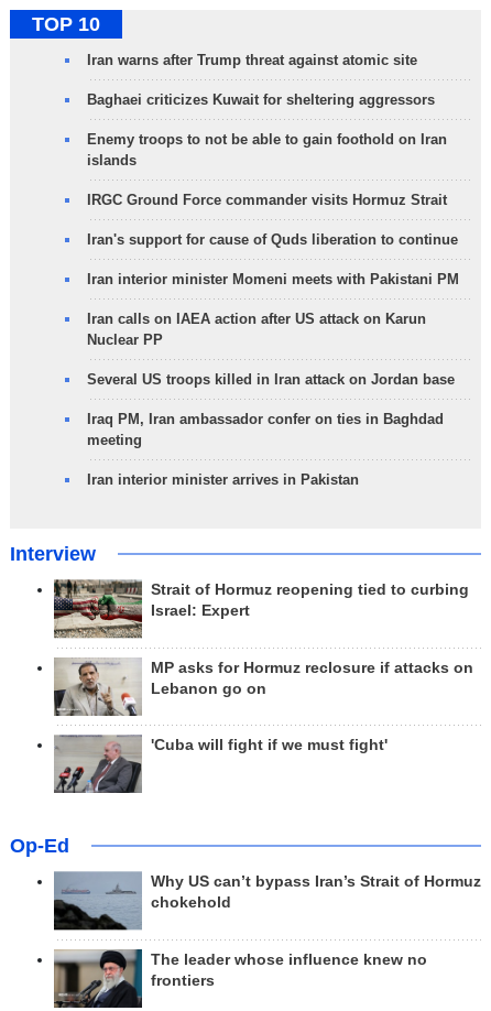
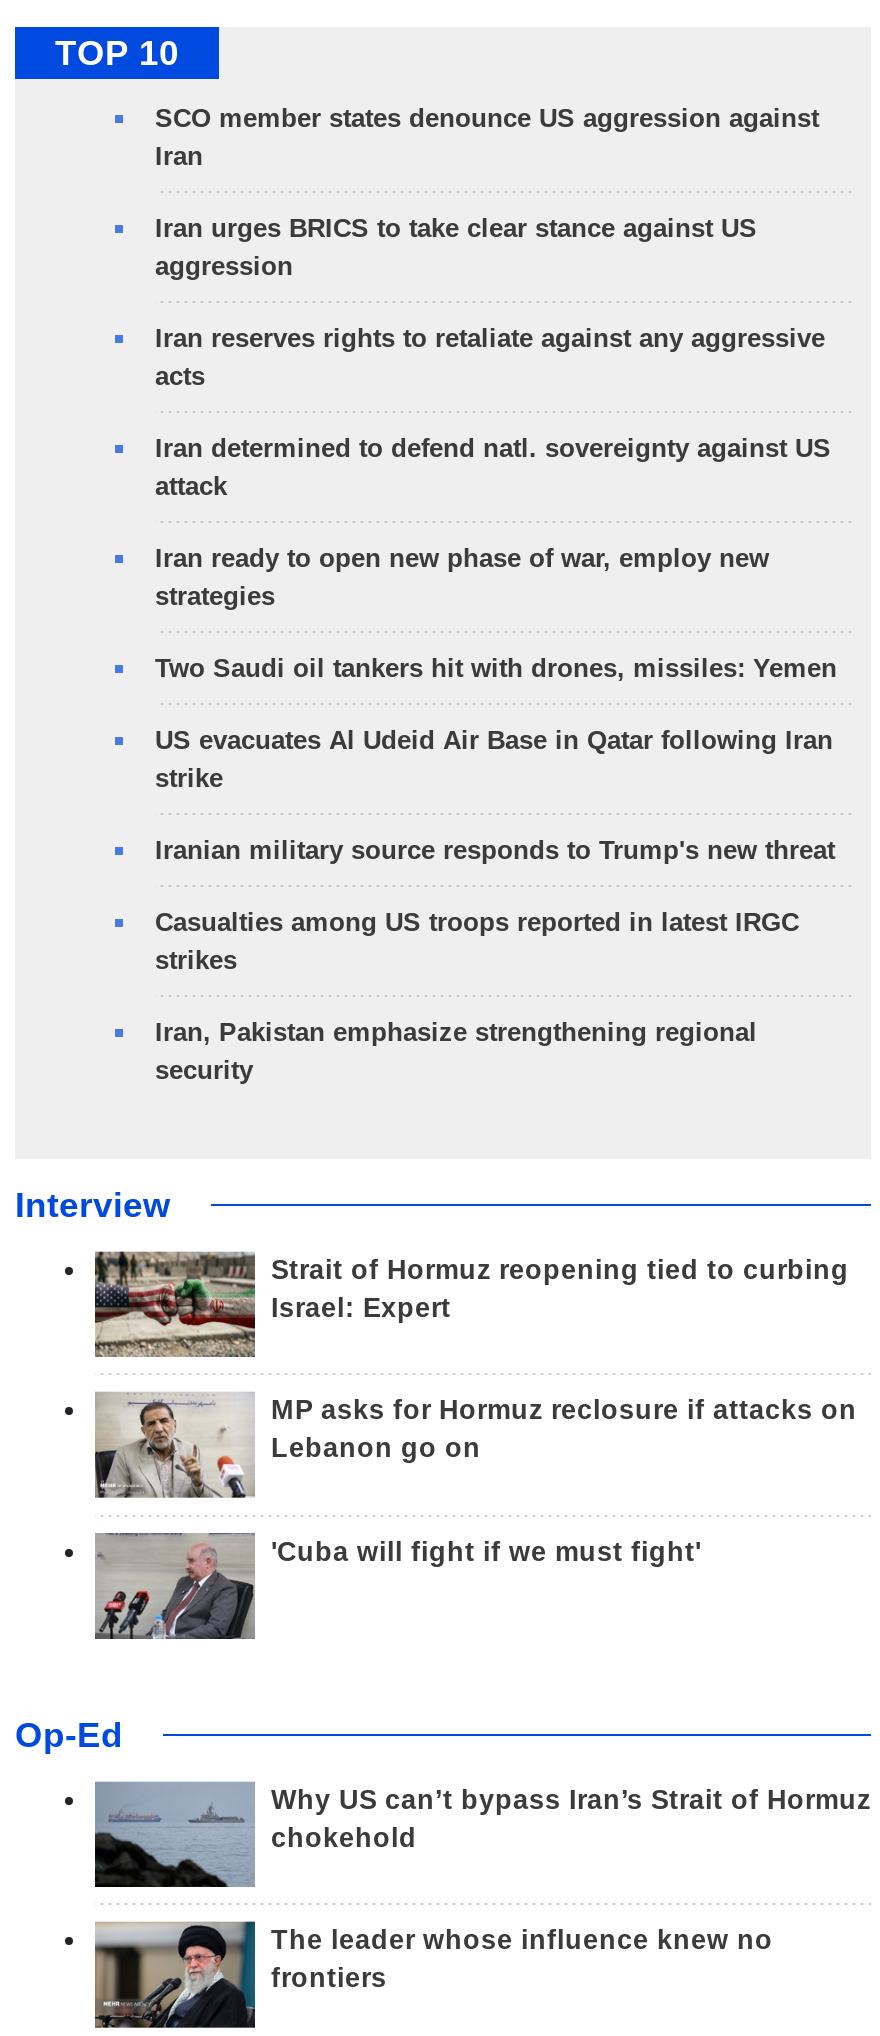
- Iran warns after Trump threat against atomic site
+ SCO member states denounce US aggression against
+ Iran

- Baghaei criticizes Kuwait for sheltering aggressors
+ Iran urges BRICS to take clear stance against US
+ aggression

- Enemy troops to not be able to gain foothold on Iran
- islands
+ Iran reserves rights to retaliate against any aggressive
+ acts

- IRGC Ground Force commander visits Hormuz Strait
+ Iran determined to defend natl. sovereignty against US
+ attack

- Iran's support for cause of Quds liberation to continue
+ Iran ready to open new phase of war, employ new
+ strategies

- Iran interior minister Momeni meets with Pakistani PM
+ Two Saudi oil tankers hit with drones, missiles: Yemen

- Iran calls on IAEA action after US attack on Karun
- Nuclear PP
+ US evacuates Al Udeid Air Base in Qatar following Iran
+ strike

- Several US troops killed in Iran attack on Jordan base
+ Iranian military source responds to Trump's new threat

- Iraq PM, Iran ambassador confer on ties in Baghdad
- meeting
+ Casualties among US troops reported in latest IRGC
+ strikes

- Iran interior minister arrives in Pakistan
+ Iran, Pakistan emphasize strengthening regional
+ security
